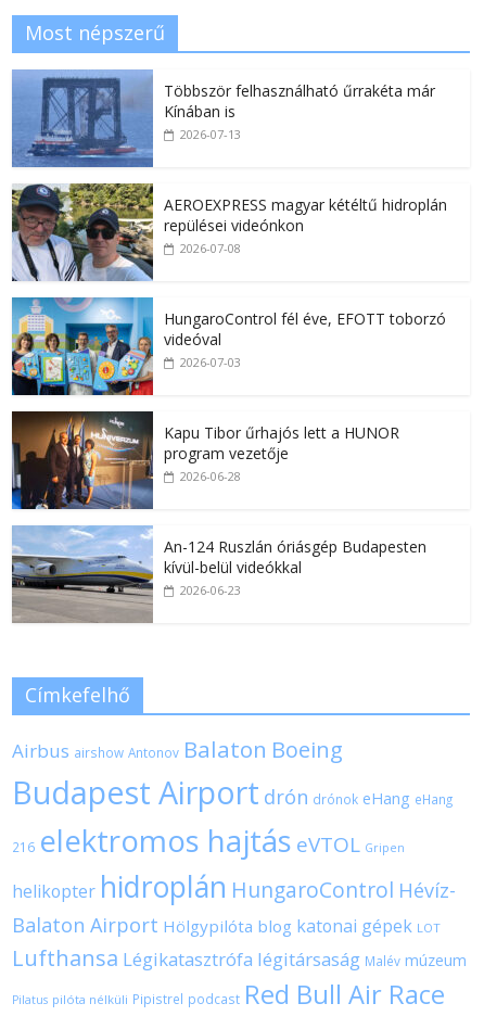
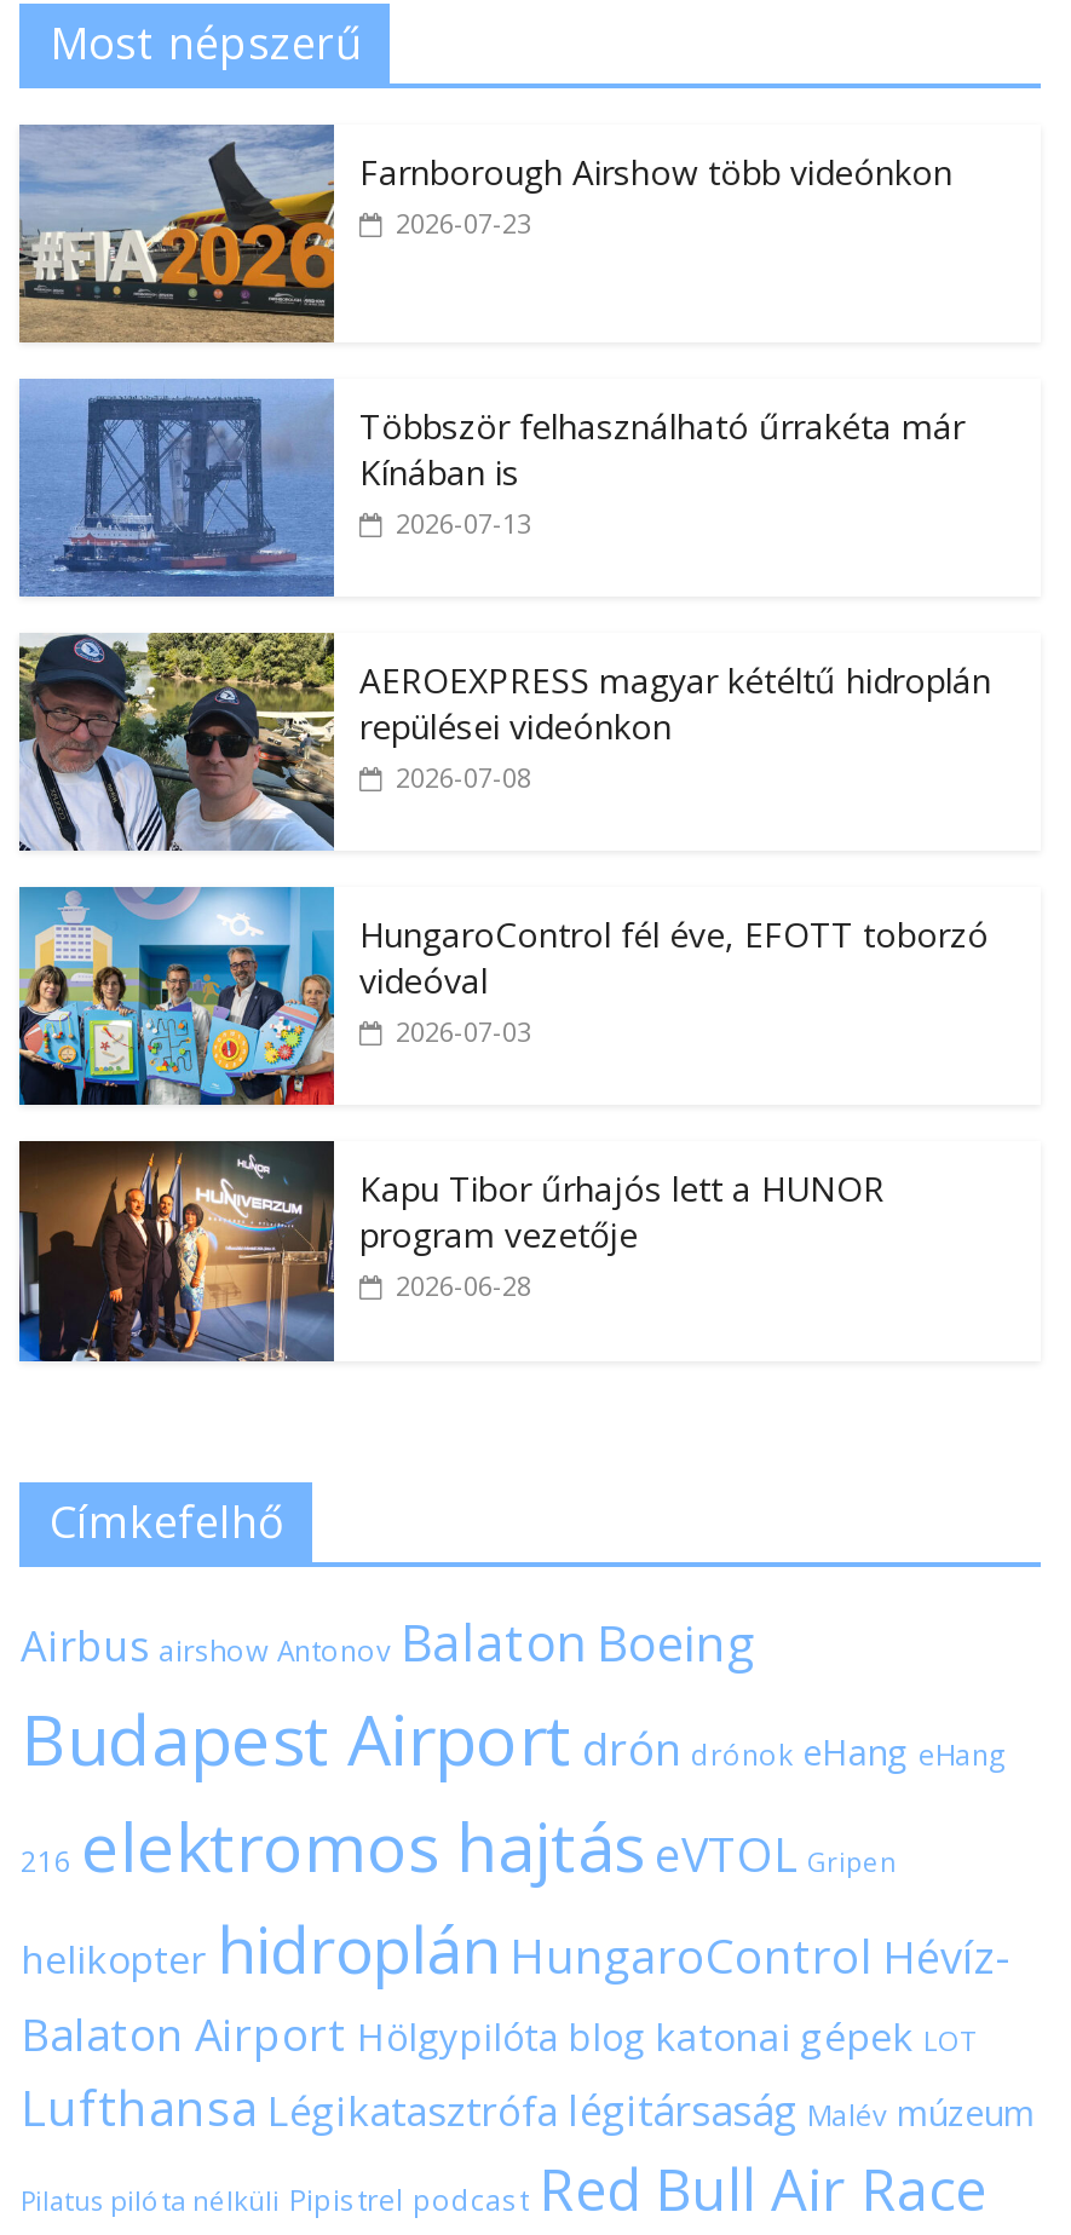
+ [image]
+ Farnborough Airshow több videónkon
+ 2026-07-23

moved down: [image] | Többször felhasználható űrrakéta már | Kínában is | ... | program vezetője | 2026-06-28

- [image]
- An-124 Ruszlán óriásgép Budapesten
- kívül-belül videókkal
- 2026-06-23
